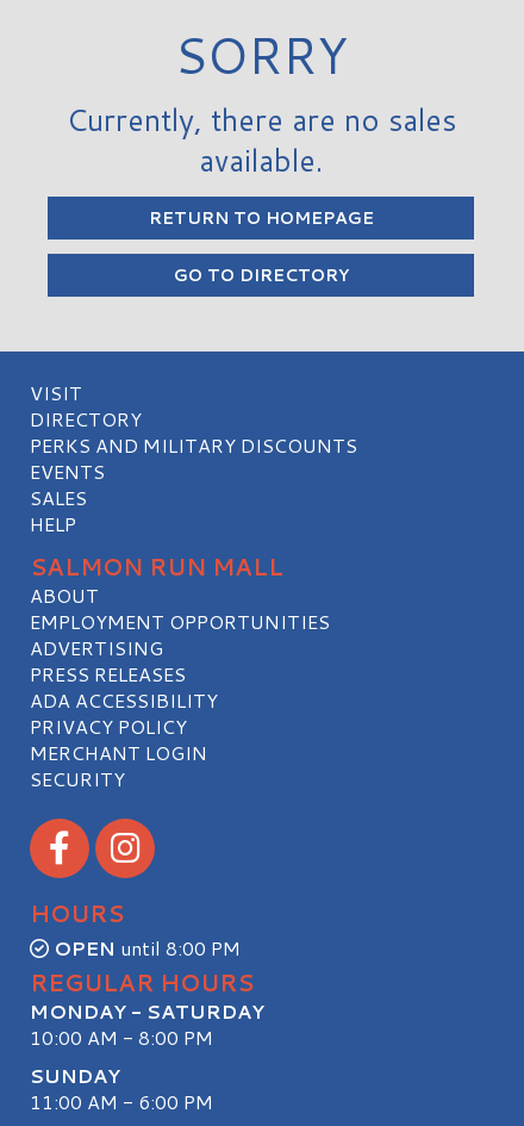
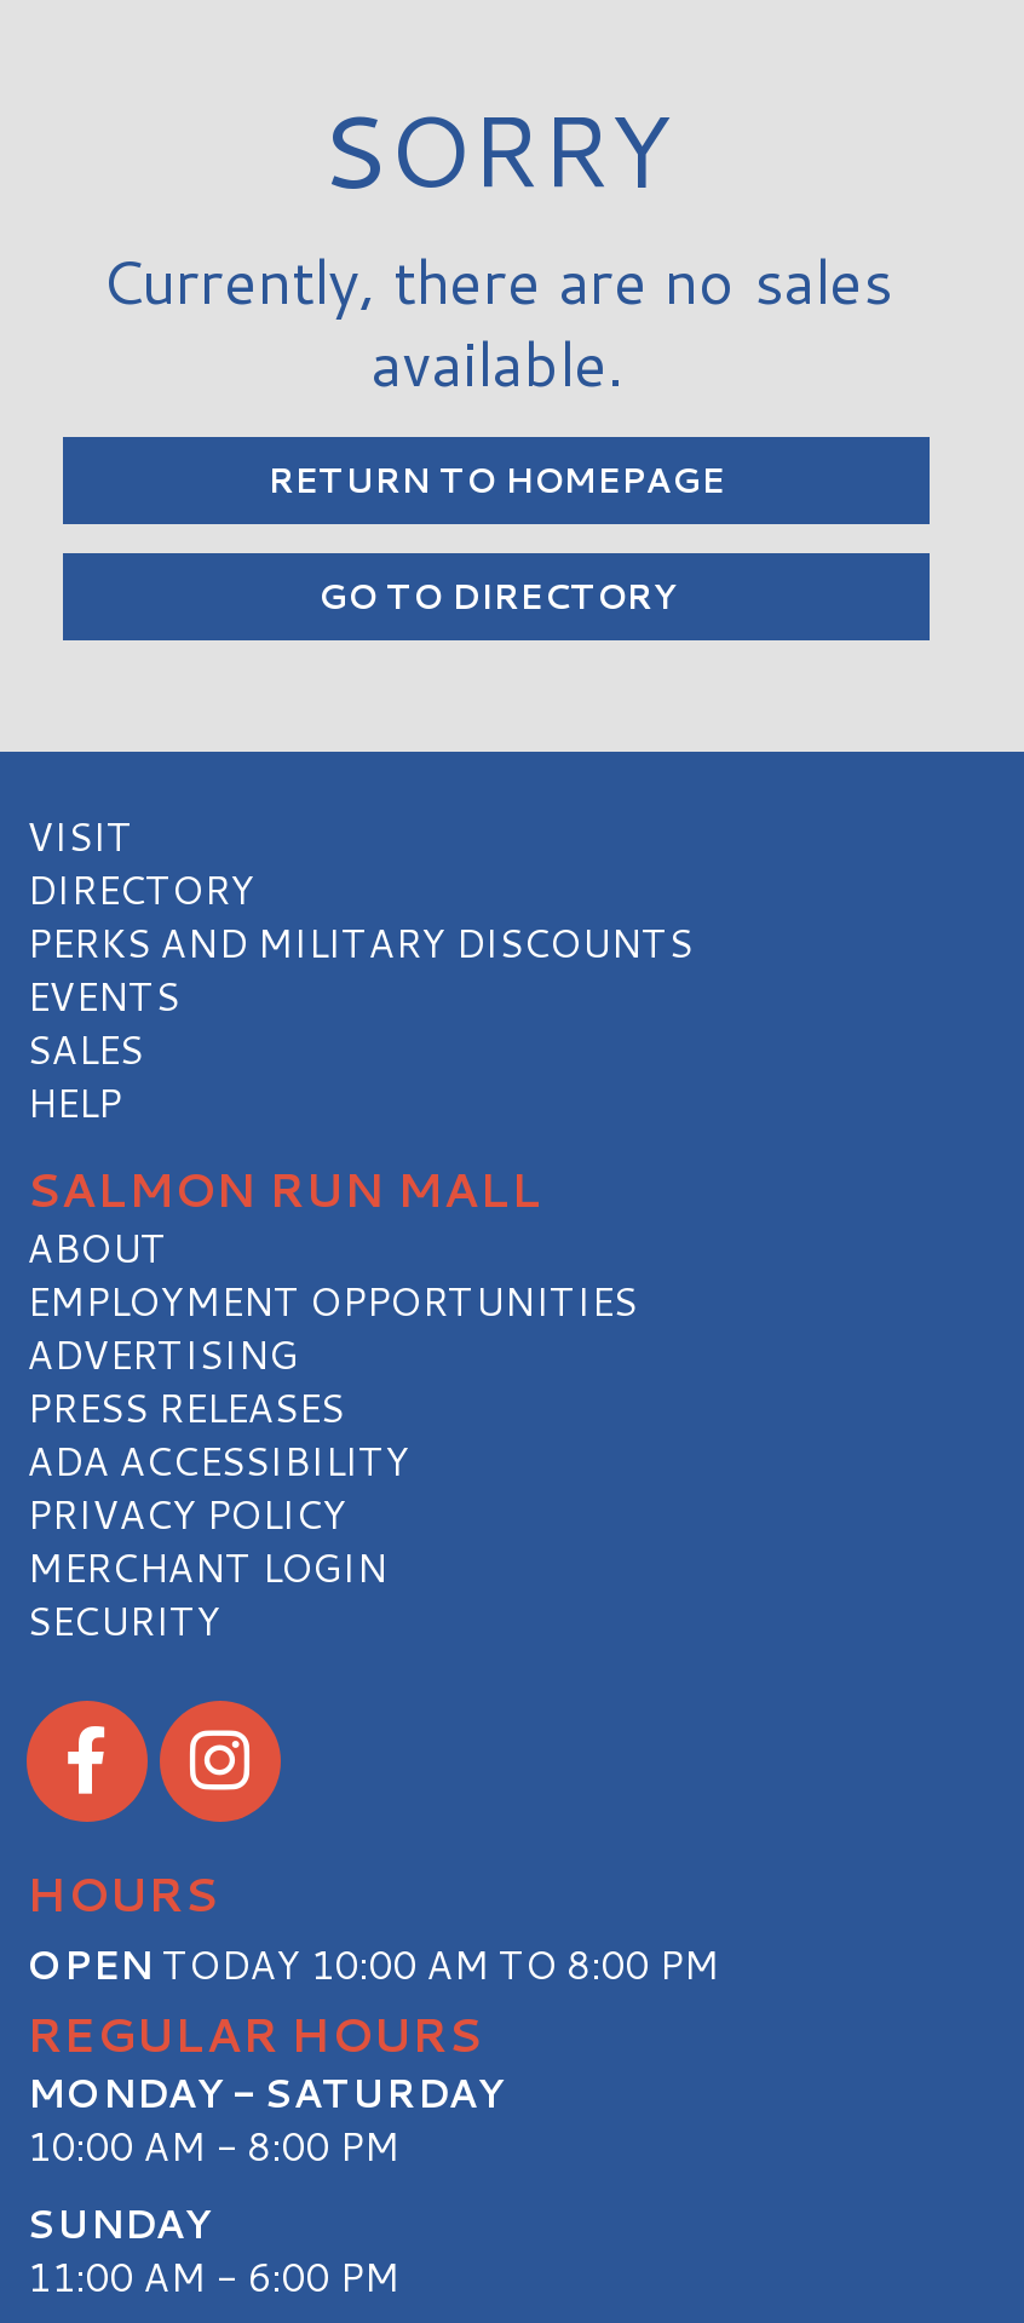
- OPEN until 8:00 PM
+ OPEN TODAY 10:00 AM TO 8:00 PM
